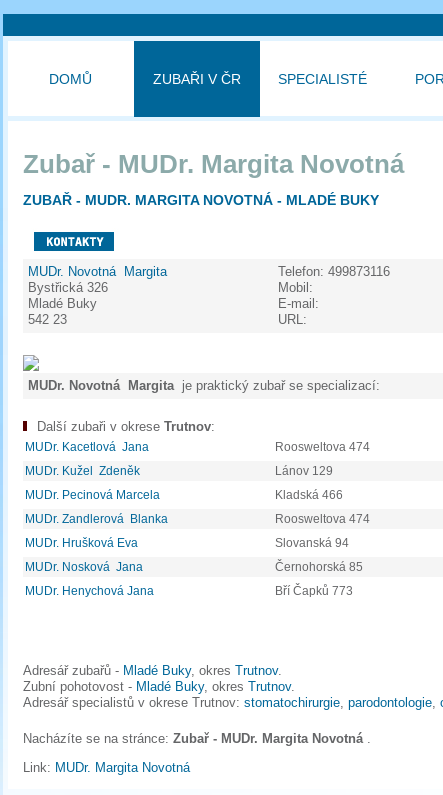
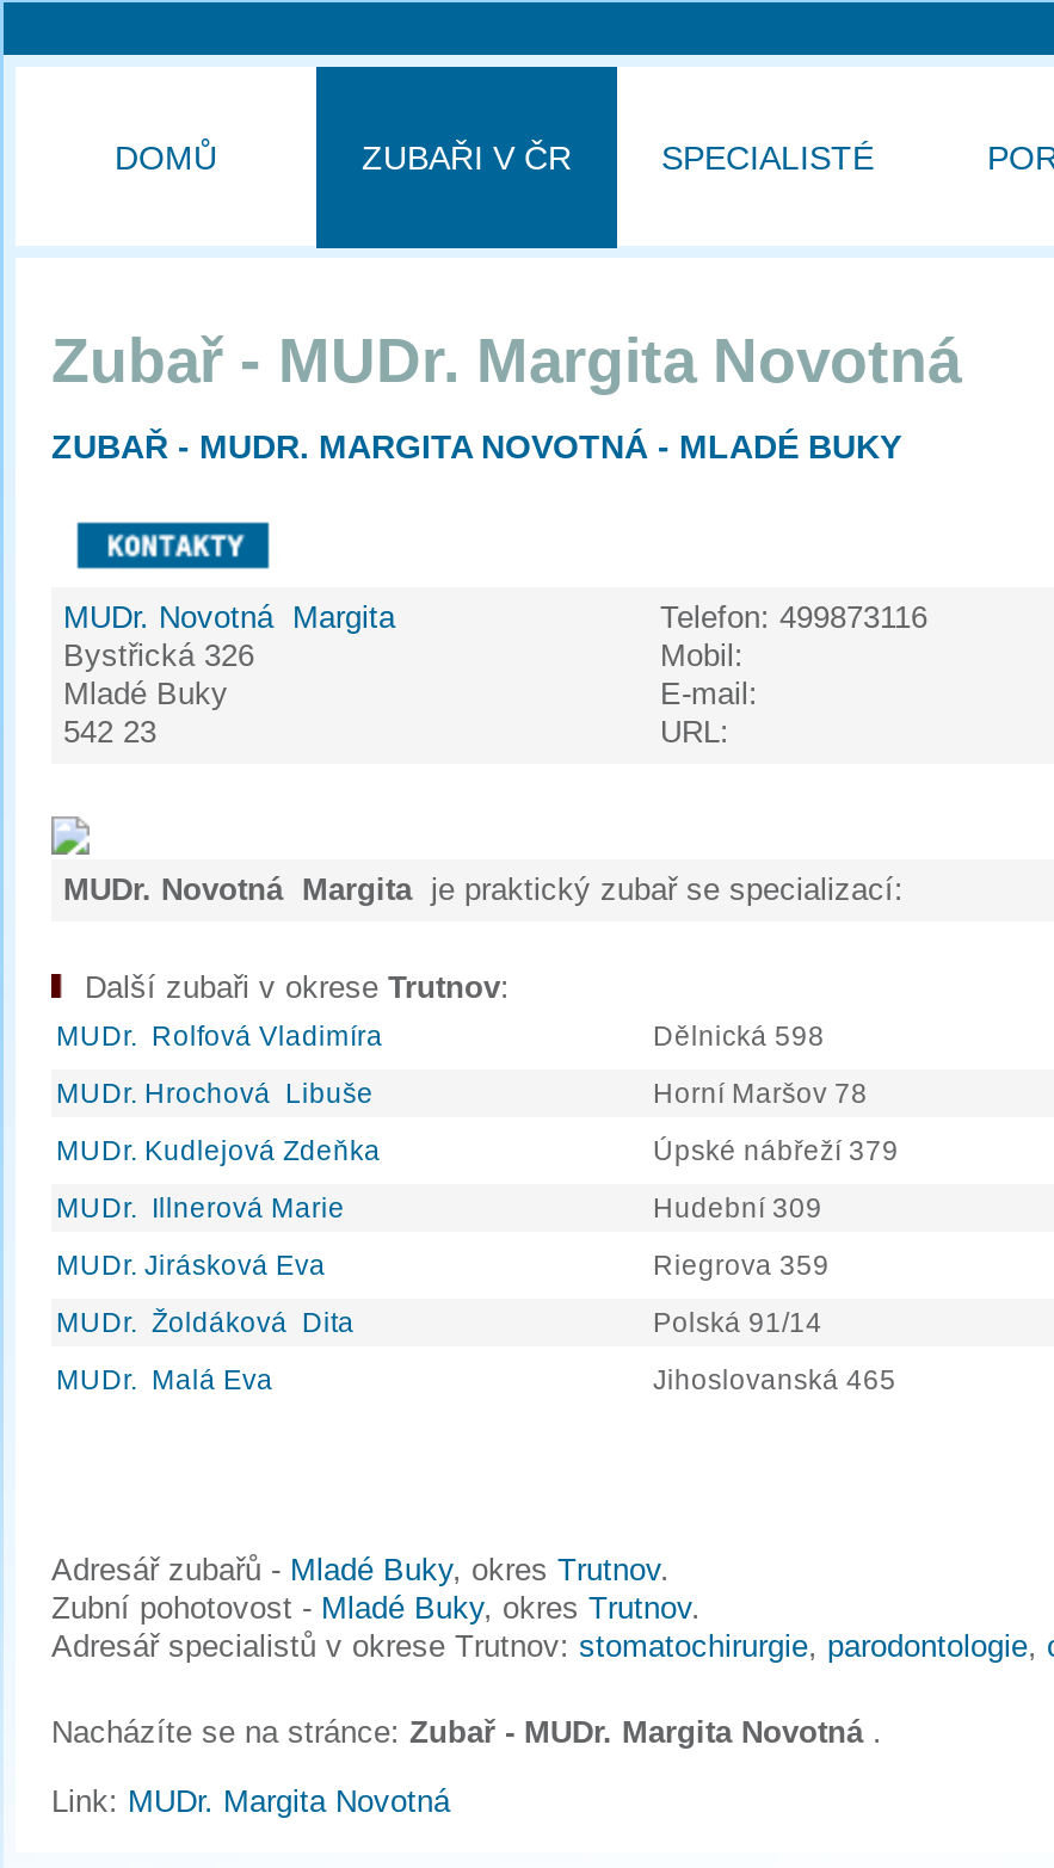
- MUDr. Kacetlová Jana
- Roosweltova 474
+ MUDr. Rolfová Vladimíra
+ Dělnická 598

- MUDr. Kužel Zdeněk
- Lánov 129
+ MUDr. Hrochová Libuše
+ Horní Maršov 78

- MUDr. Pecinová Marcela
- Kladská 466
+ MUDr. Kudlejová Zdeňka
+ Úpské nábřeží 379

- MUDr. Zandlerová Blanka
- Roosweltova 474
+ MUDr. Illnerová Marie
+ Hudební 309

- MUDr. Hrušková Eva
- Slovanská 94
+ MUDr. Jirásková Eva
+ Riegrova 359

- MUDr. Nosková Jana
- Černohorská 85
+ MUDr. Žoldáková Dita
+ Polská 91/14

- MUDr. Henychová Jana
- Bří Čapků 773
+ MUDr. Malá Eva
+ Jihoslovanská 465
